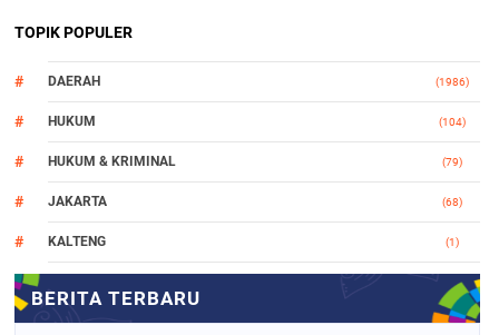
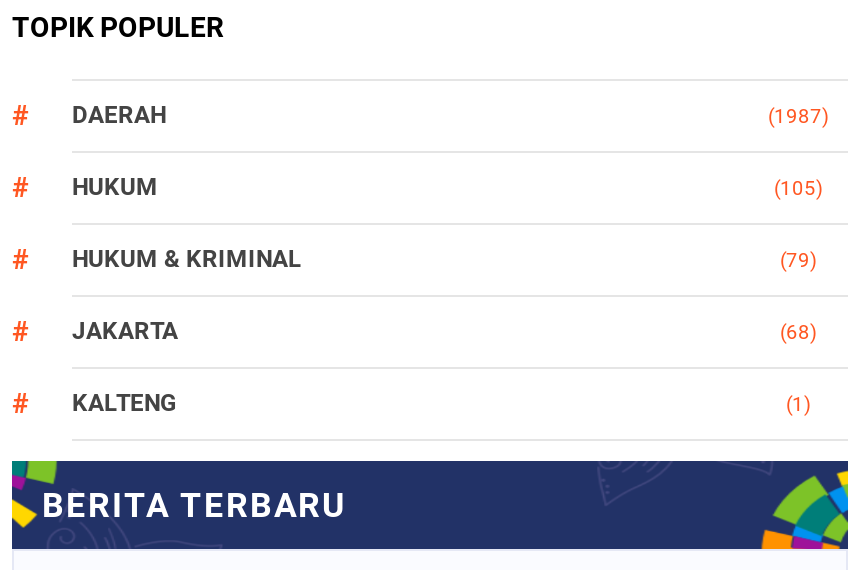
- (1986)
+ (1987)

- (104)
+ (105)
